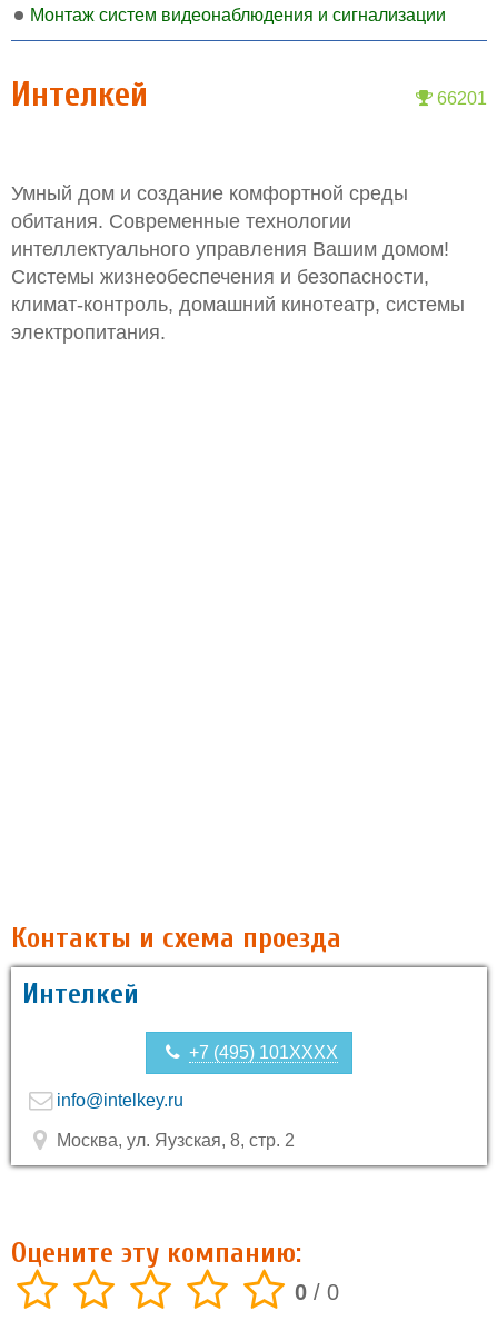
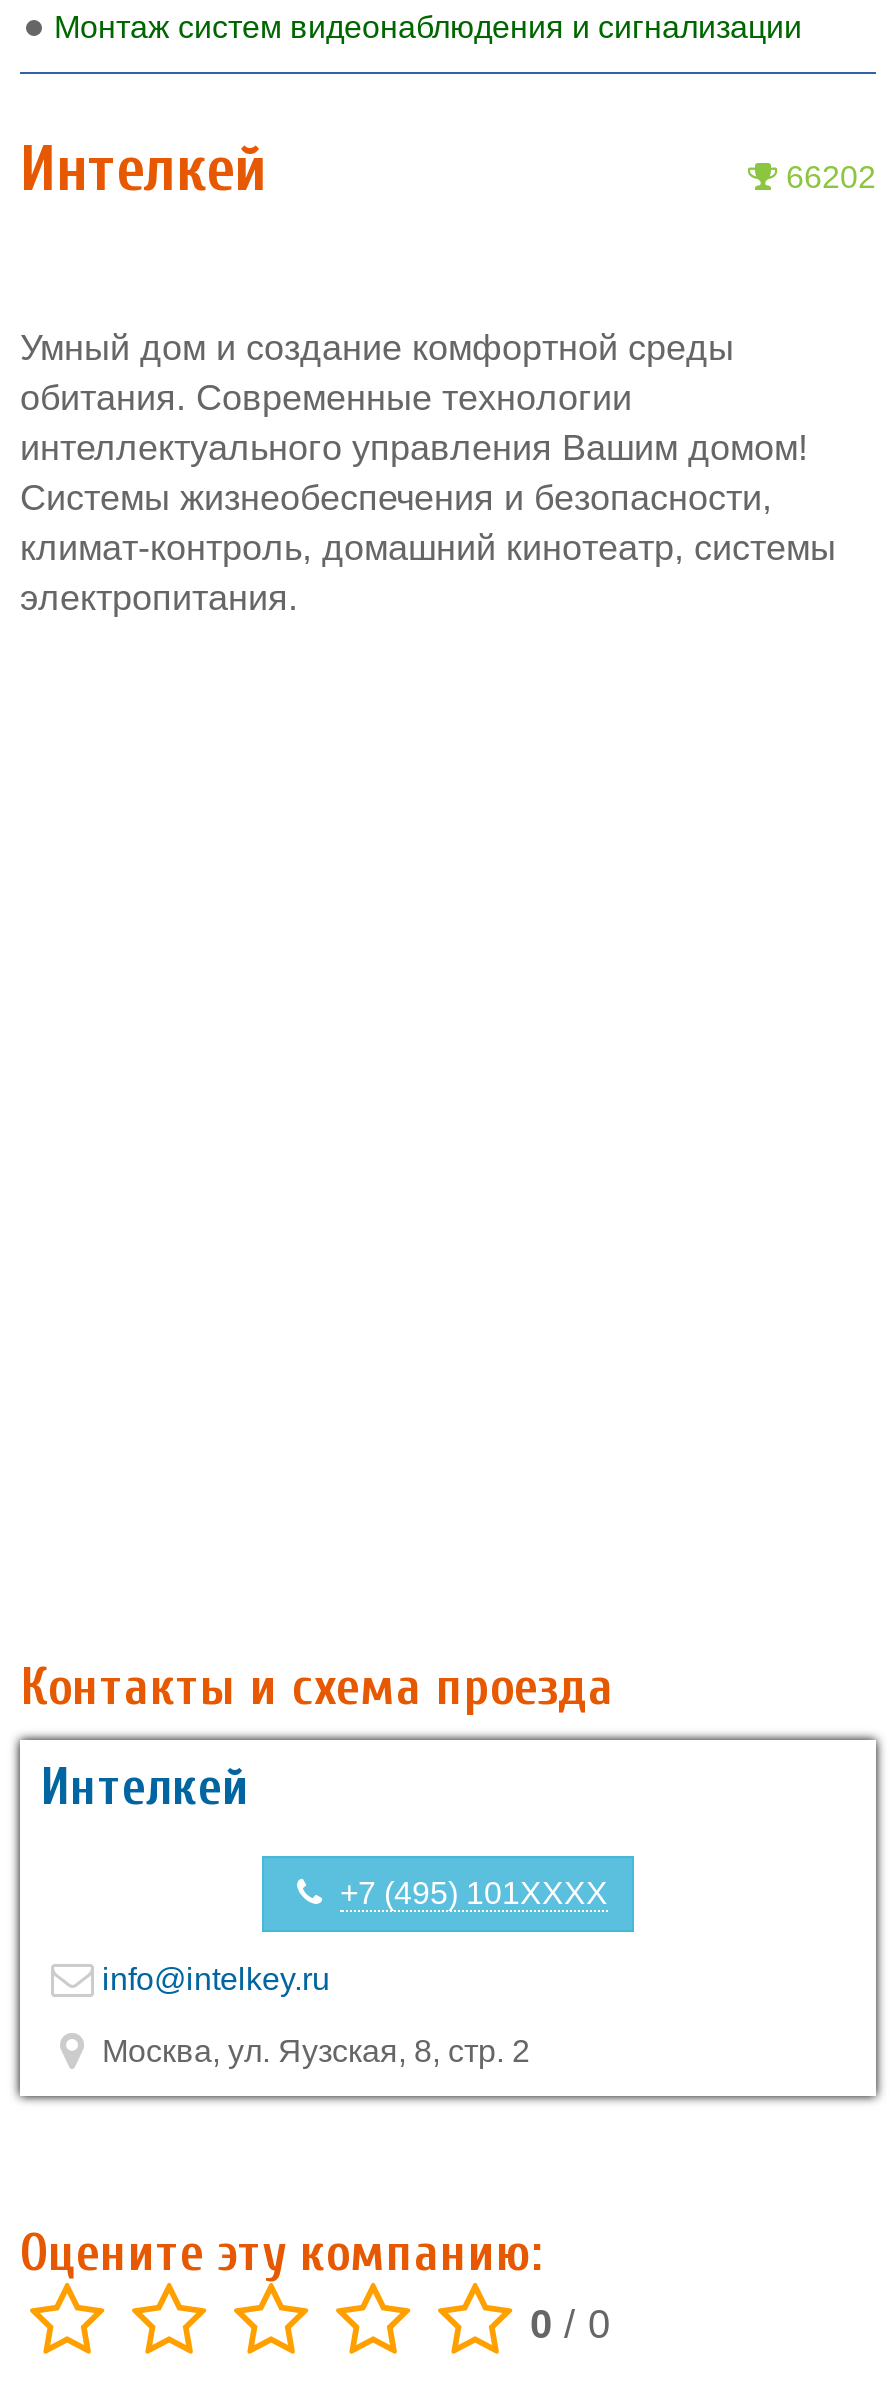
- 66201
+ 66202
